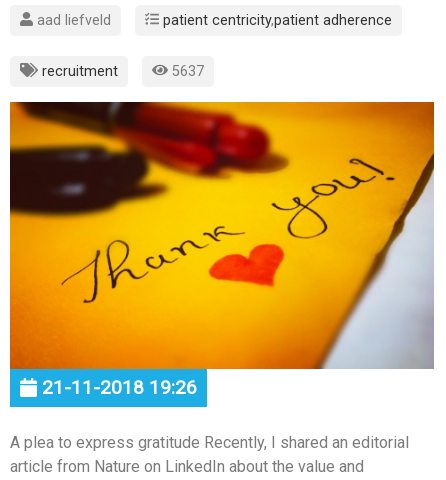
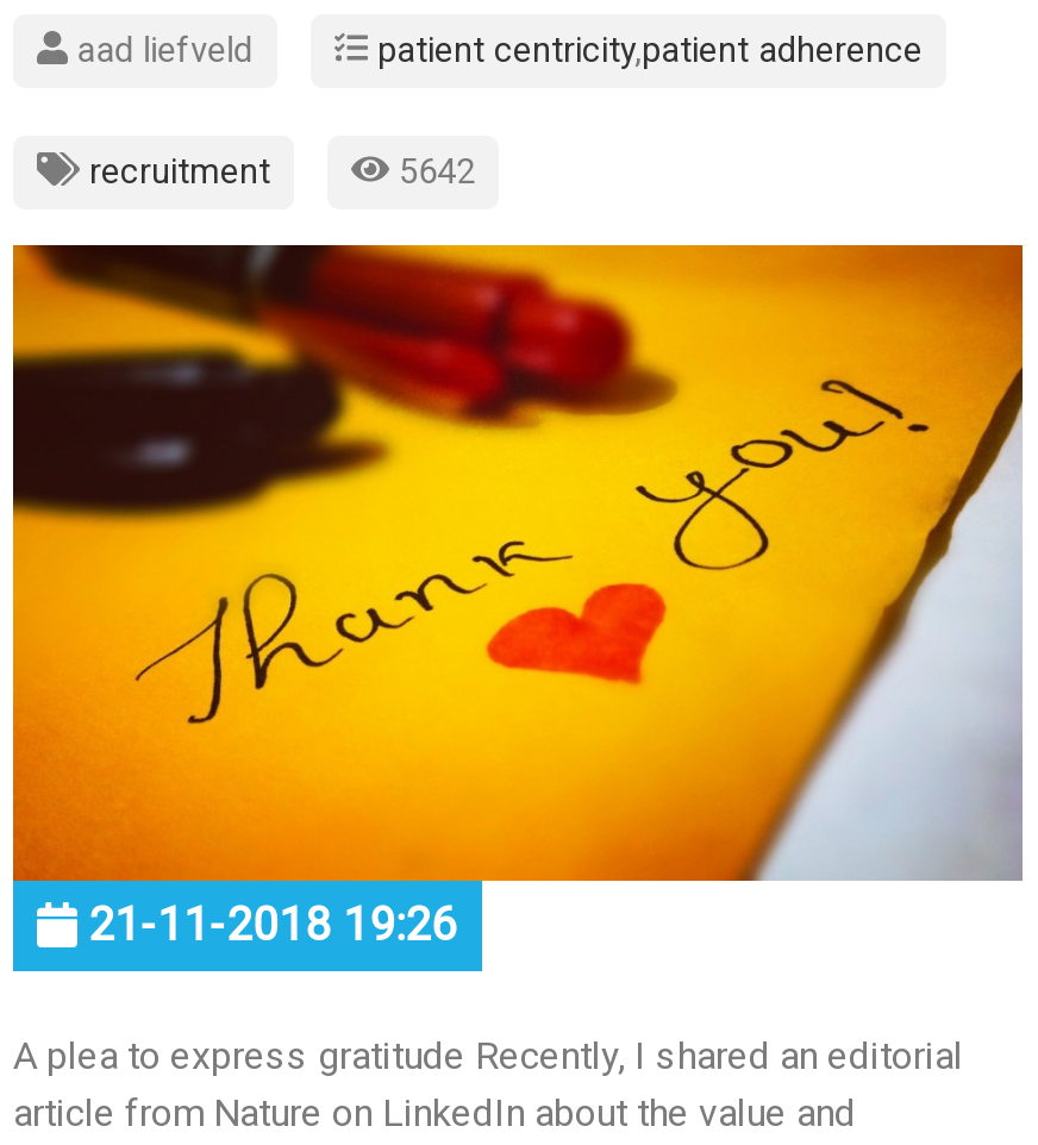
- 5637
+ 5642
